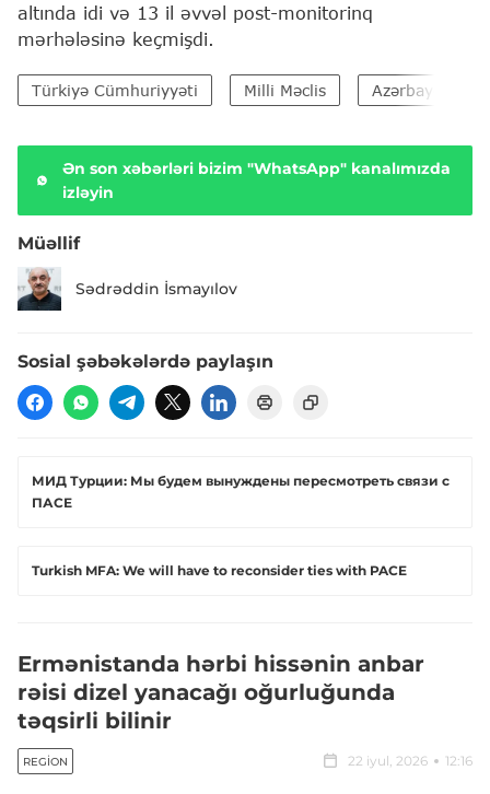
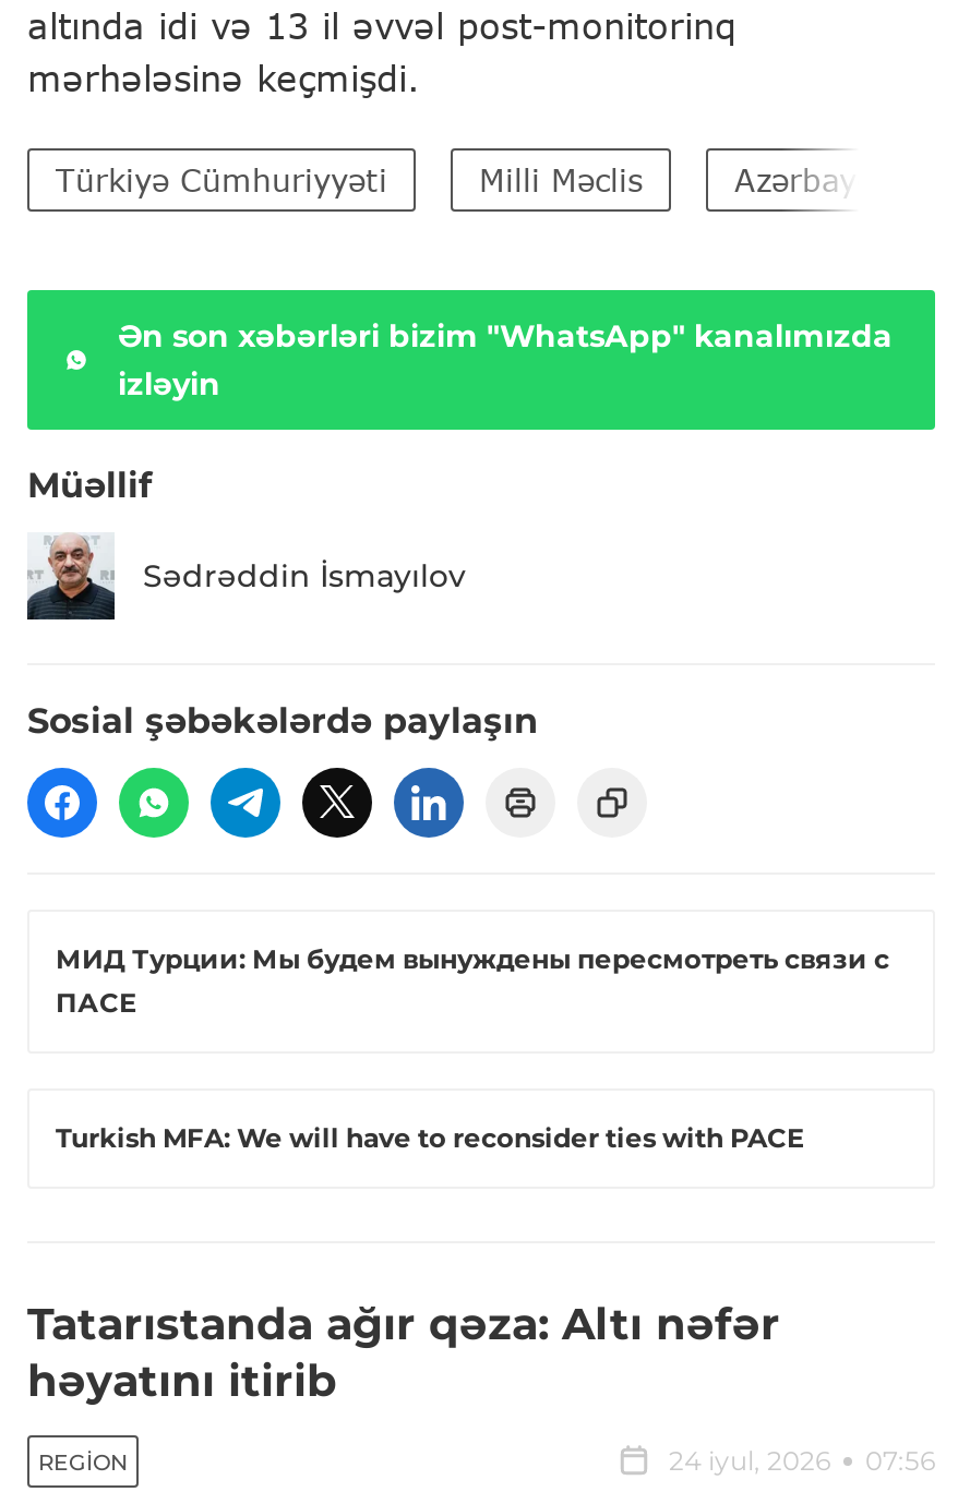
- Ermənistanda hərbi hissənin anbar
- rəisi dizel yanacağı oğurluğunda
- təqsirli bilinir
+ Tatarıstanda ağır qəza: Altı nəfər
+ həyatını itirib

- 22 iyul, 2026
- 12:16
+ 24 iyul, 2026
+ 07:56
